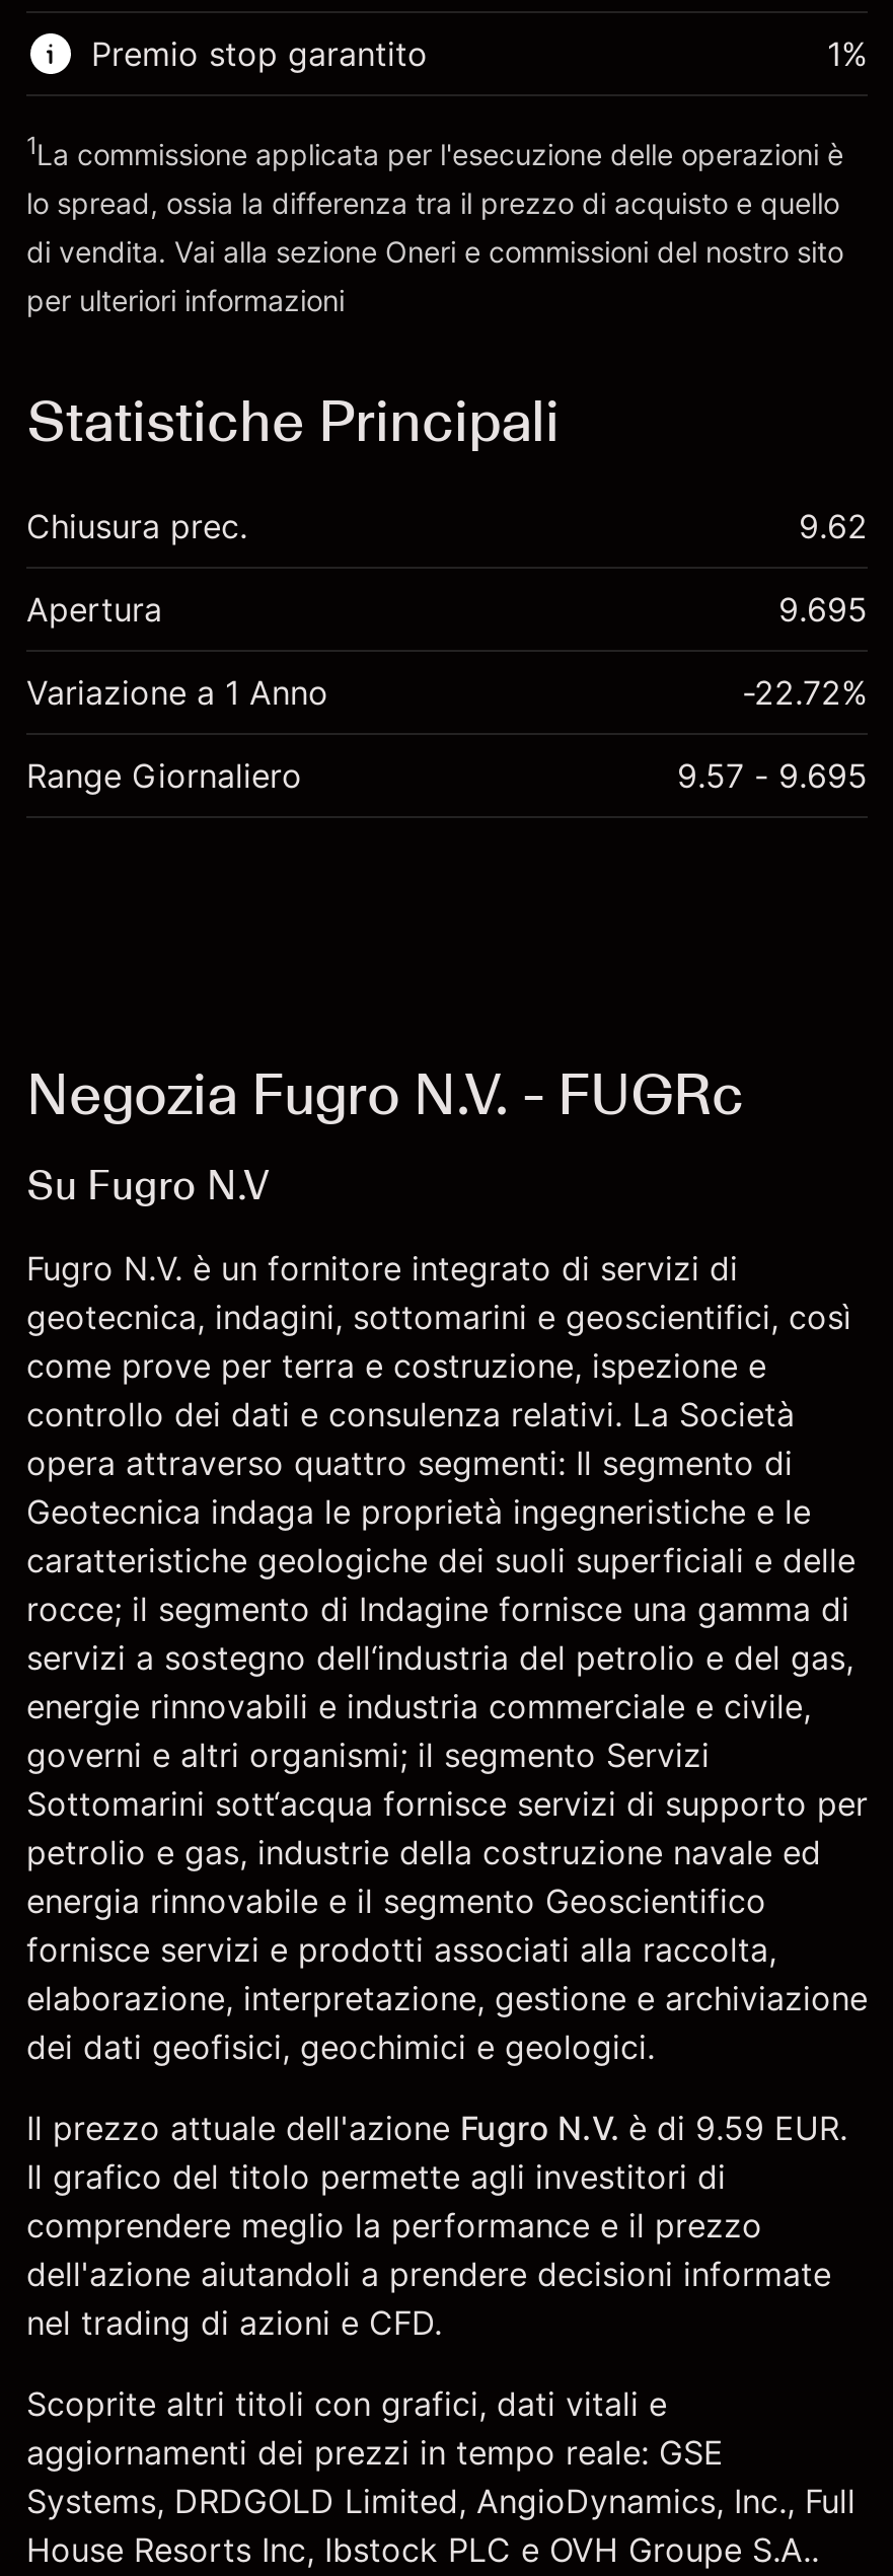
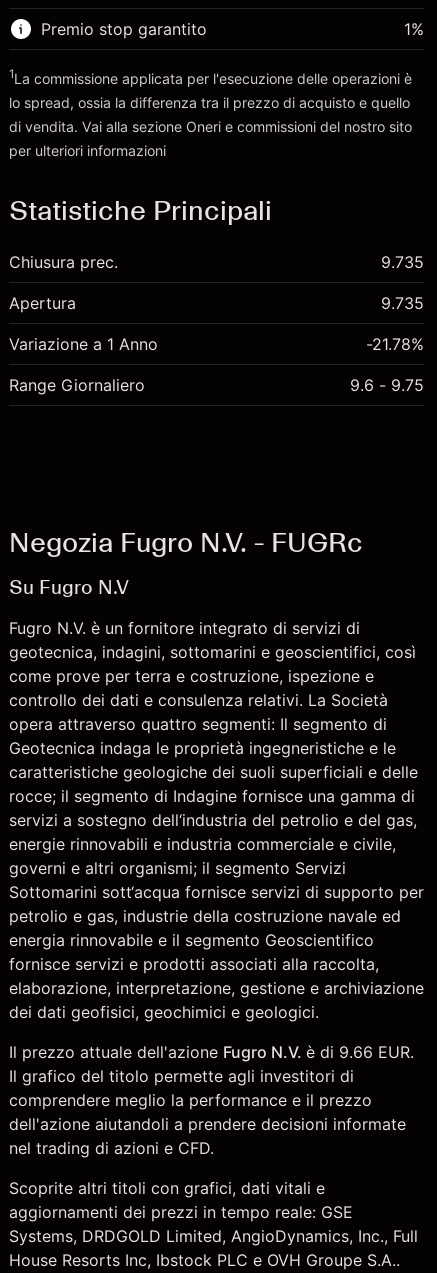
- 9.62
+ 9.735

- 9.695
+ 9.735

- -22.72%
+ -21.78%

- 9.57 - 9.695
+ 9.6 - 9.75

- Il prezzo attuale dell'azione Fugro N.V. è di 9.59 EUR.
+ Il prezzo attuale dell'azione Fugro N.V. è di 9.66 EUR.
